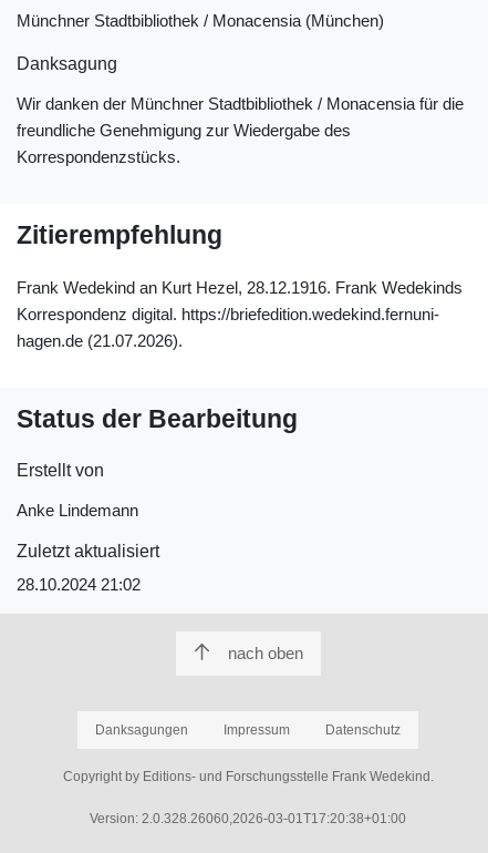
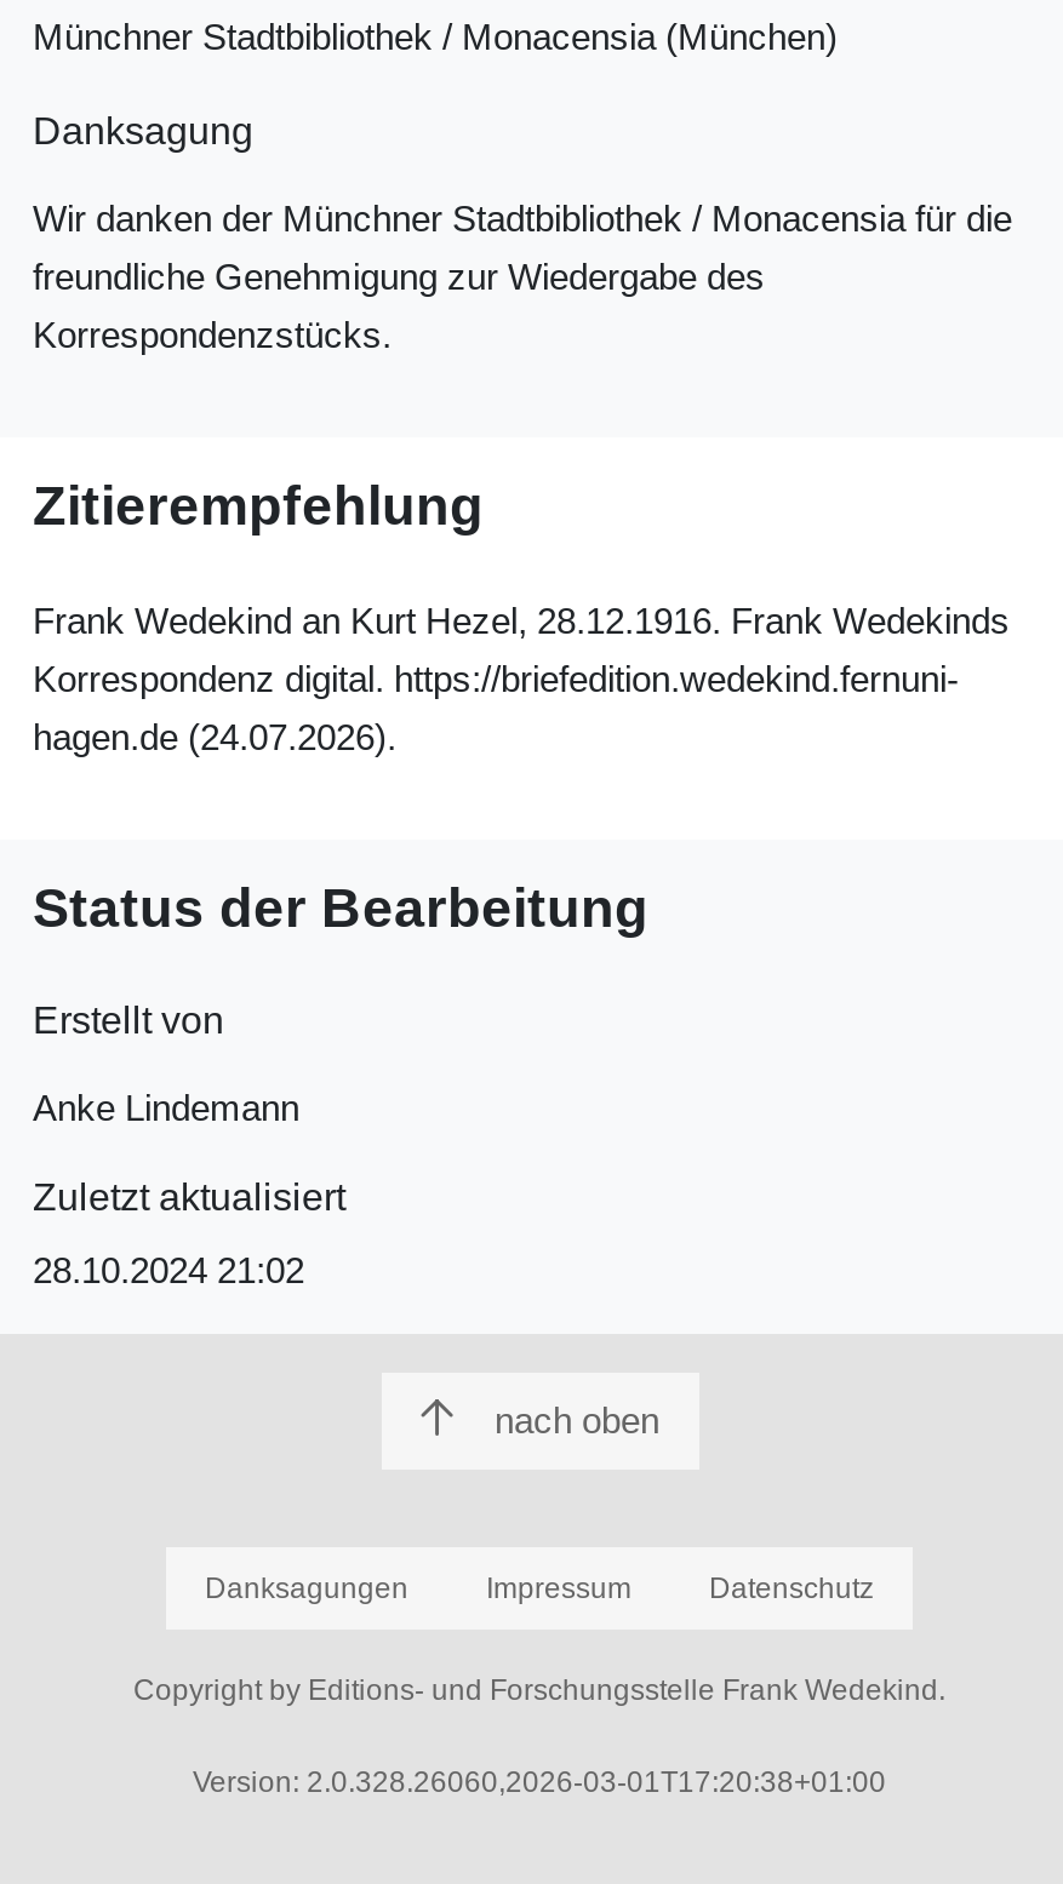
- hagen.de (21.07.2026).
+ hagen.de (24.07.2026).
